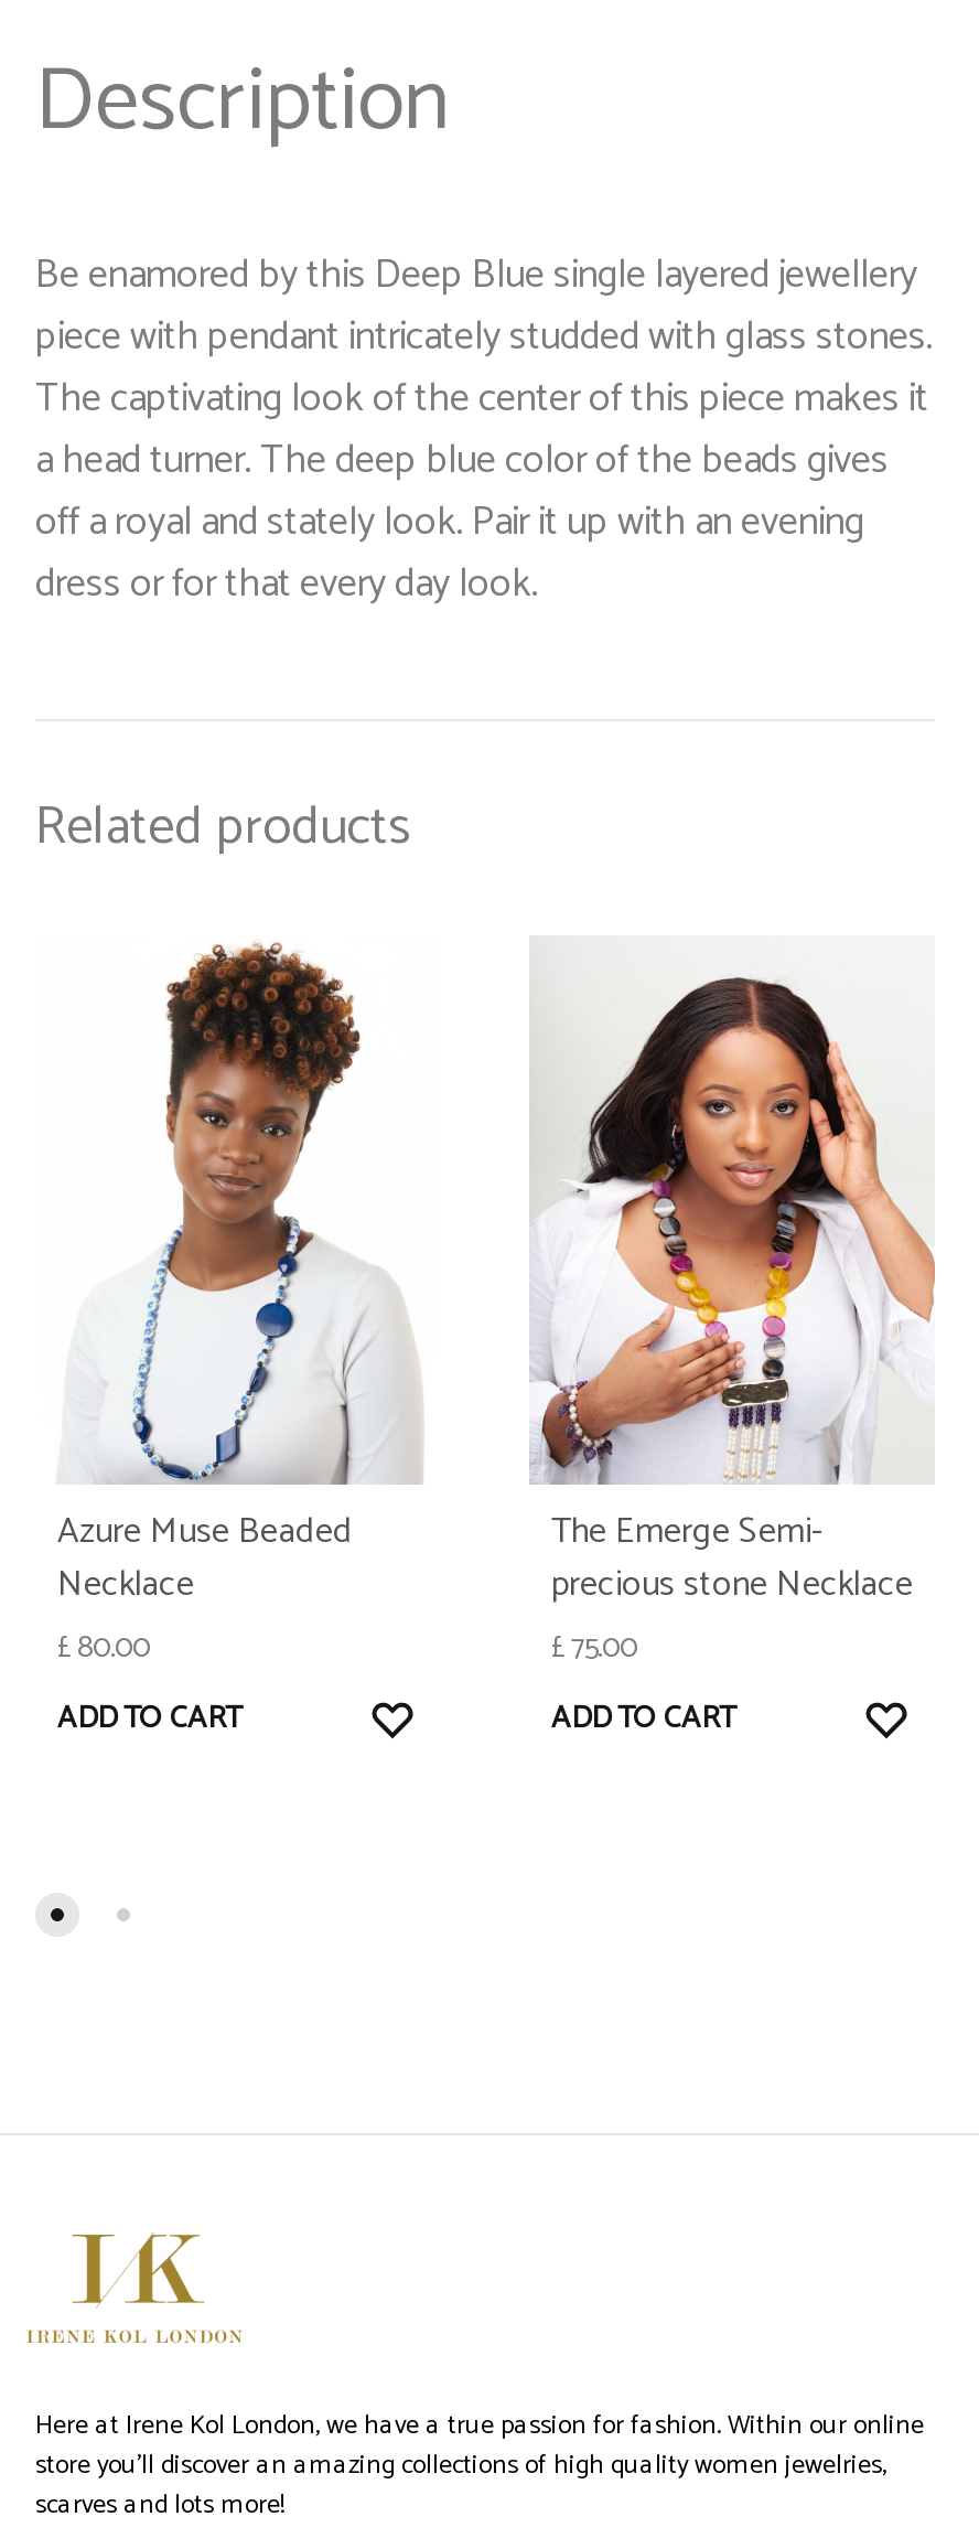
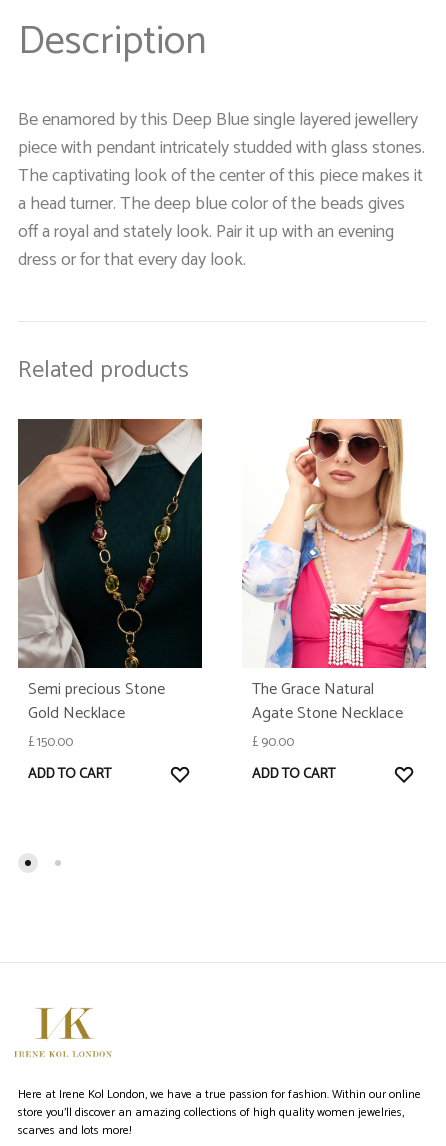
- [image]
- Azure Muse Beaded
- Necklace
- £80.00
+ [image]
+ Semi precious Stone
+ Gold Necklace
+ £150.00

- [image]
- The Emerge Semi-
+ [image]
+ The Grace Natural

- precious stone Necklace
+ Agate Stone Necklace

- £75.00
+ £90.00
